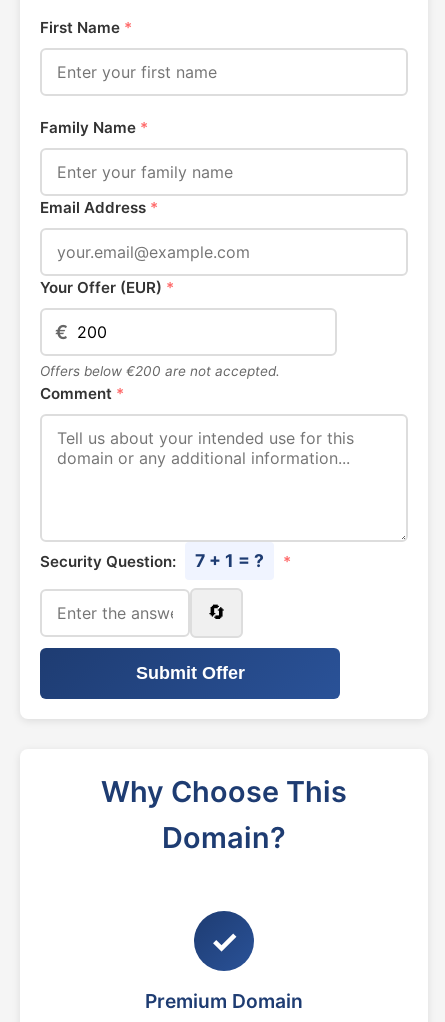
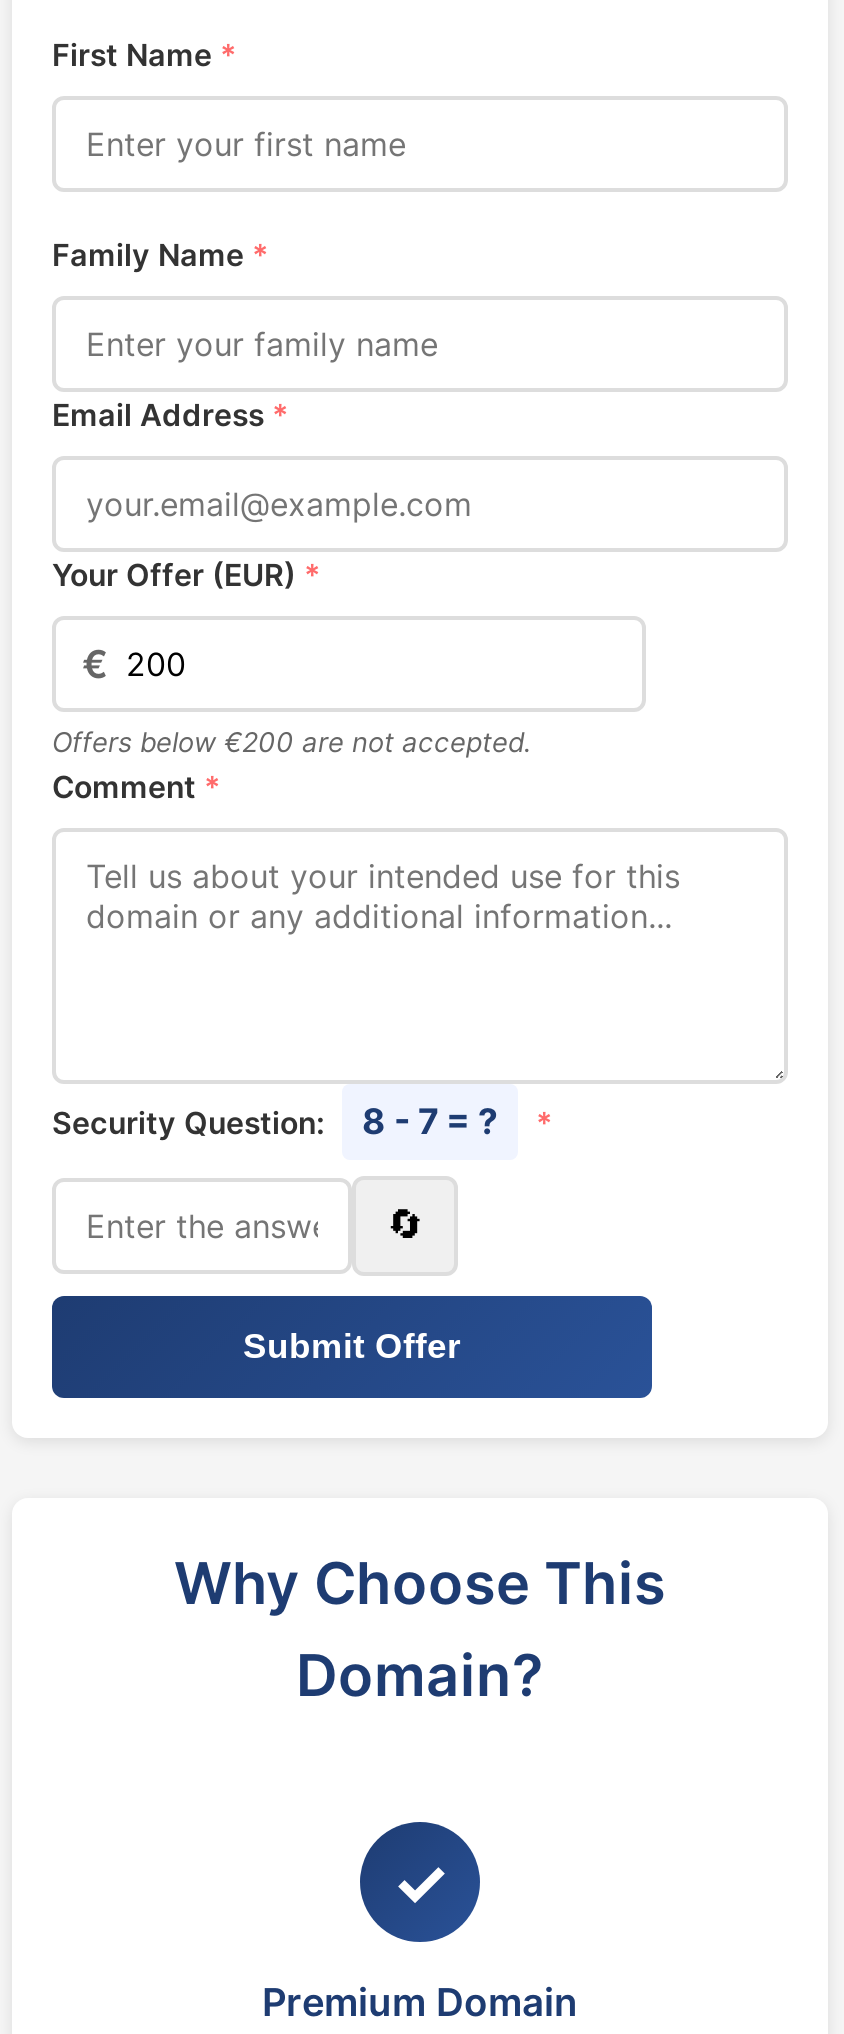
- 7 + 1 = ?
+ 8 - 7 = ?
